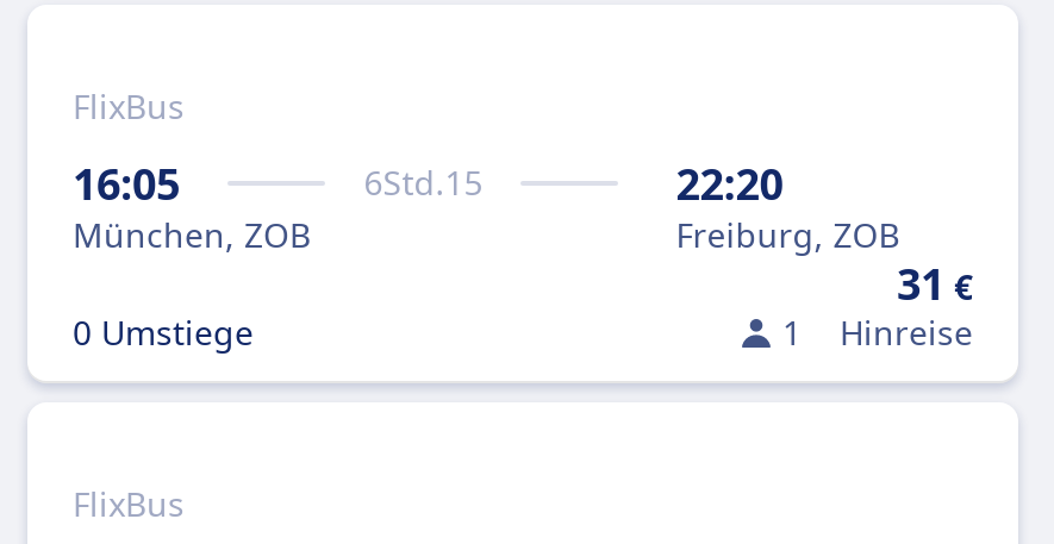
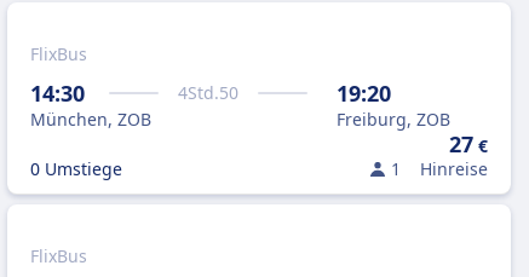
- 16:05
+ 14:30

- 6Std.15
+ 4Std.50

- 22:20
+ 19:20

- 31 €
+ 27 €
